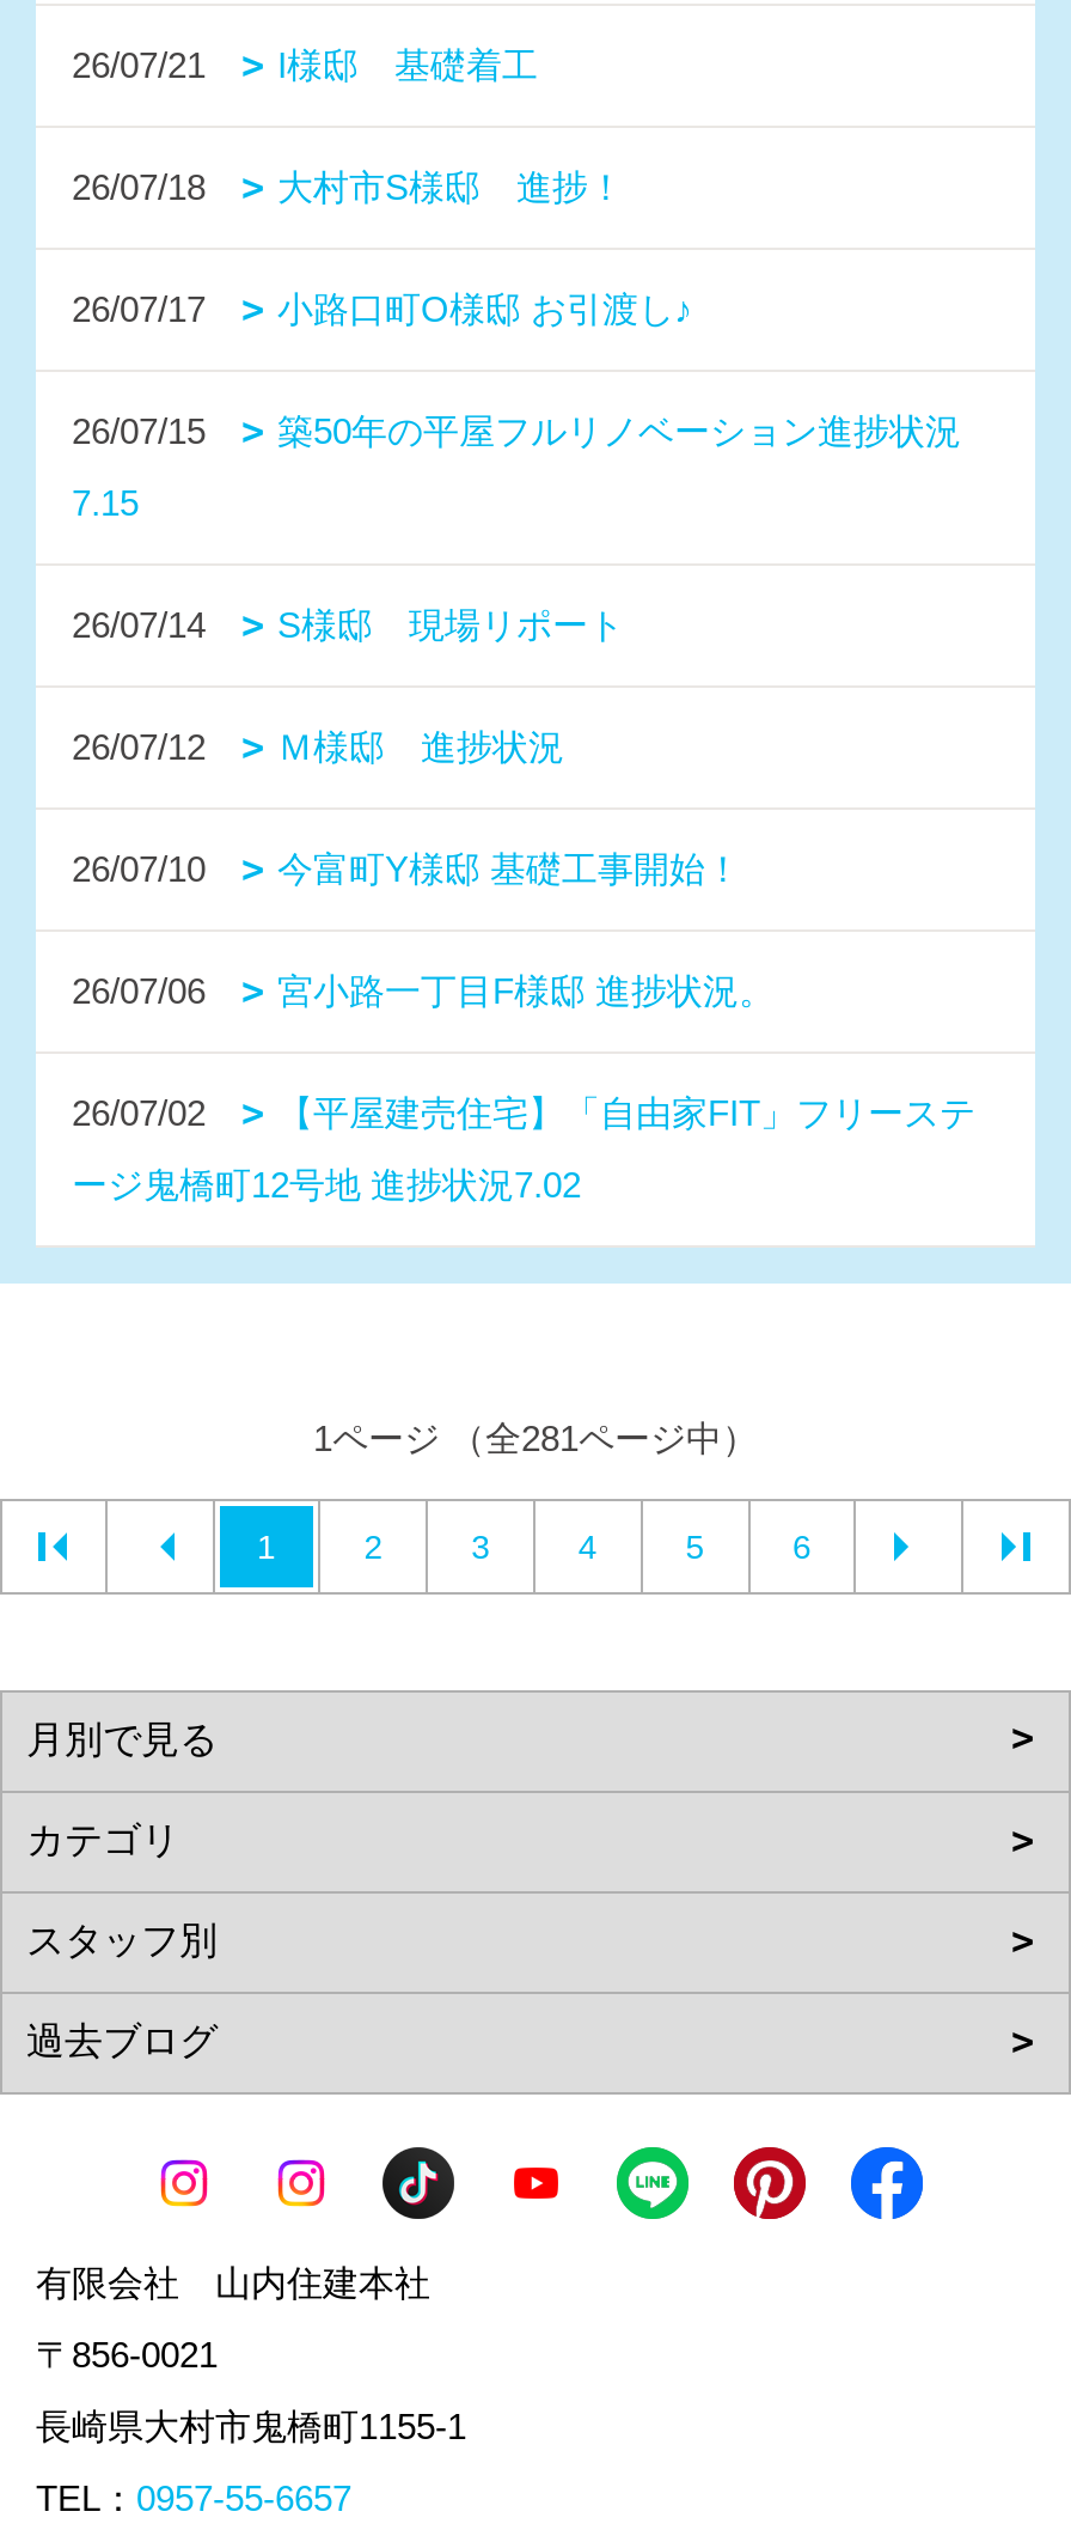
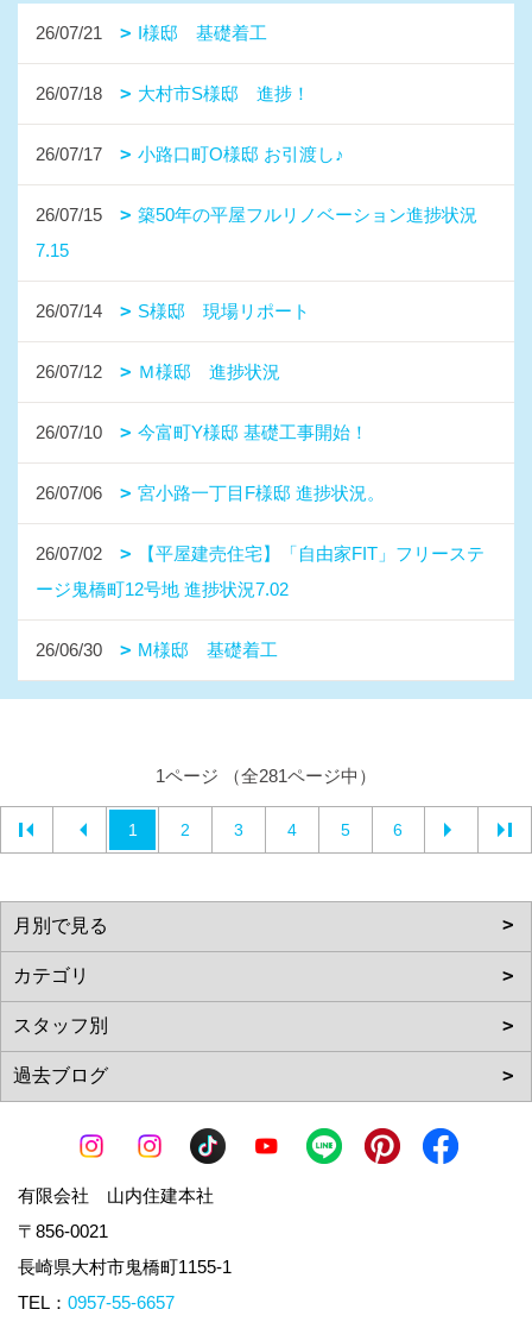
+ 26/06/30
+ M様邸 基礎着工
